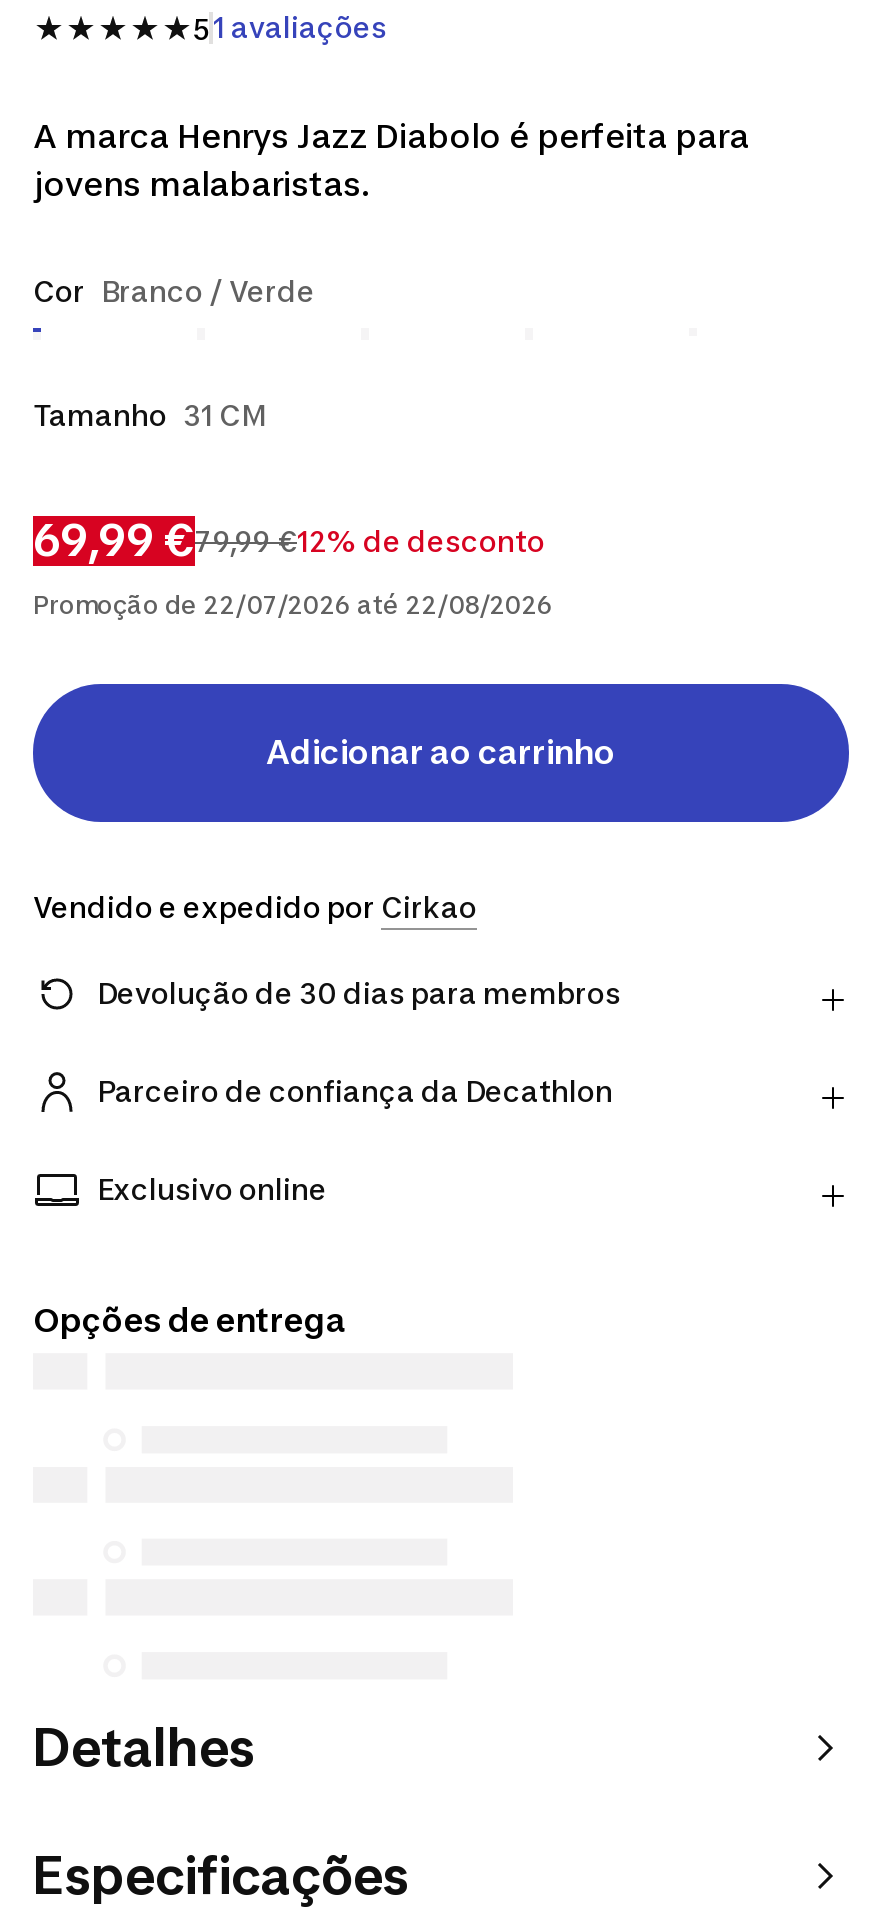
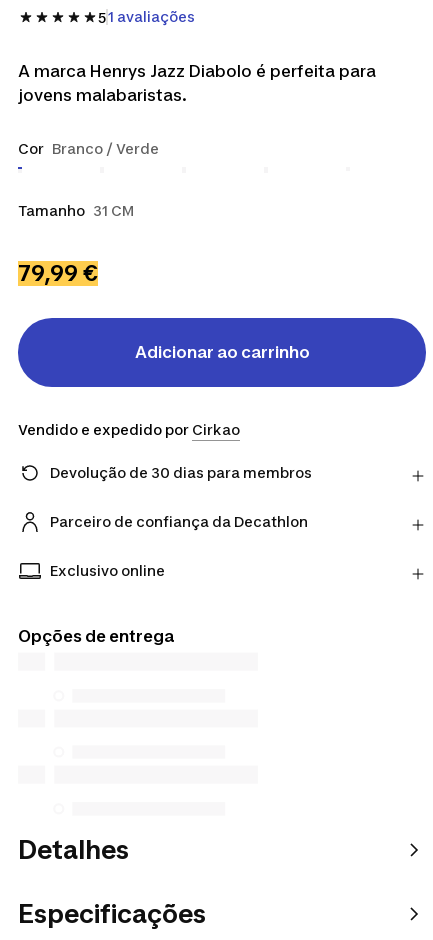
- 69,99 €79,99 €12% de desconto
- Promoção de 22/07/2026 até 22/08/2026
+ 79,99 €
